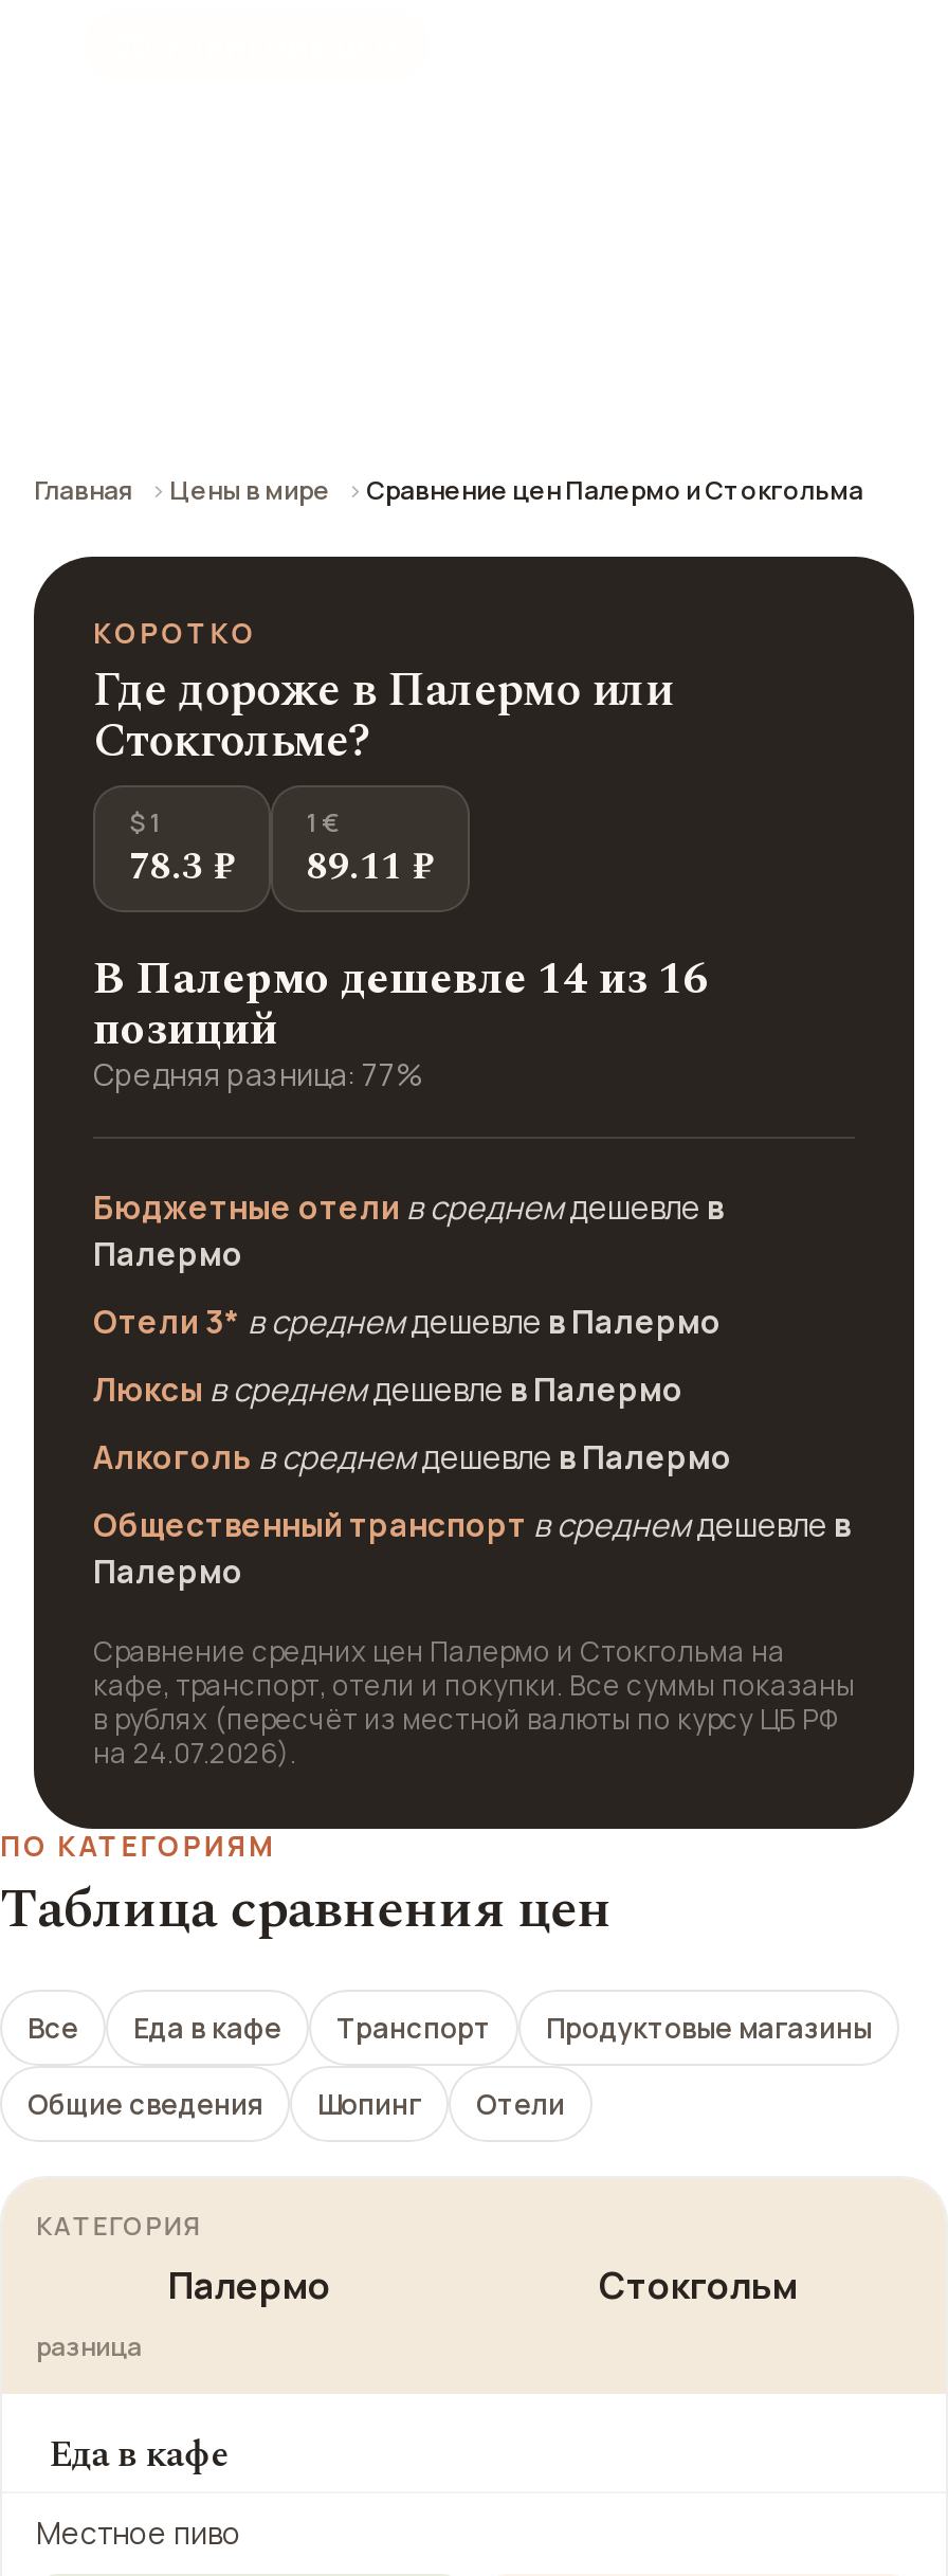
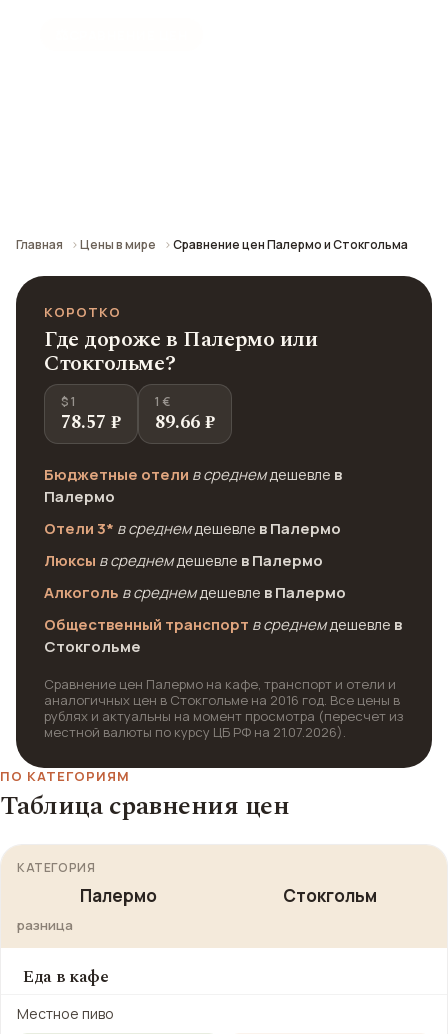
- 89.11 ₽
- В Палермо дешевле 14 из 16
- позиций
- Средняя разница: 77%
+ 89.66 ₽

- 78.3 ₽
+ 78.57 ₽

- Палермо
+ Стокгольме

- Сравнение средних цен Палермо и Стокгольма на
- кафе, транспорт, отели и покупки. Все суммы показаны
- в рублях (пересчёт из местной валюты по курсу ЦБ РФ
- на 24.07.2026).
+ Сравнение цен Палермо на кафе, транспорт и отели и
+ аналогичных цен в Стокгольме на 2016 год. Все цены в
+ рублях и актуальны на момент просмотра (пересчет из
+ местной валюты по курсу ЦБ РФ на 21.07.2026).

- Все
- Еда в кафе
- Транспорт
- Продуктовые магазины
- Общие сведения
- Шопинг
- Отели
